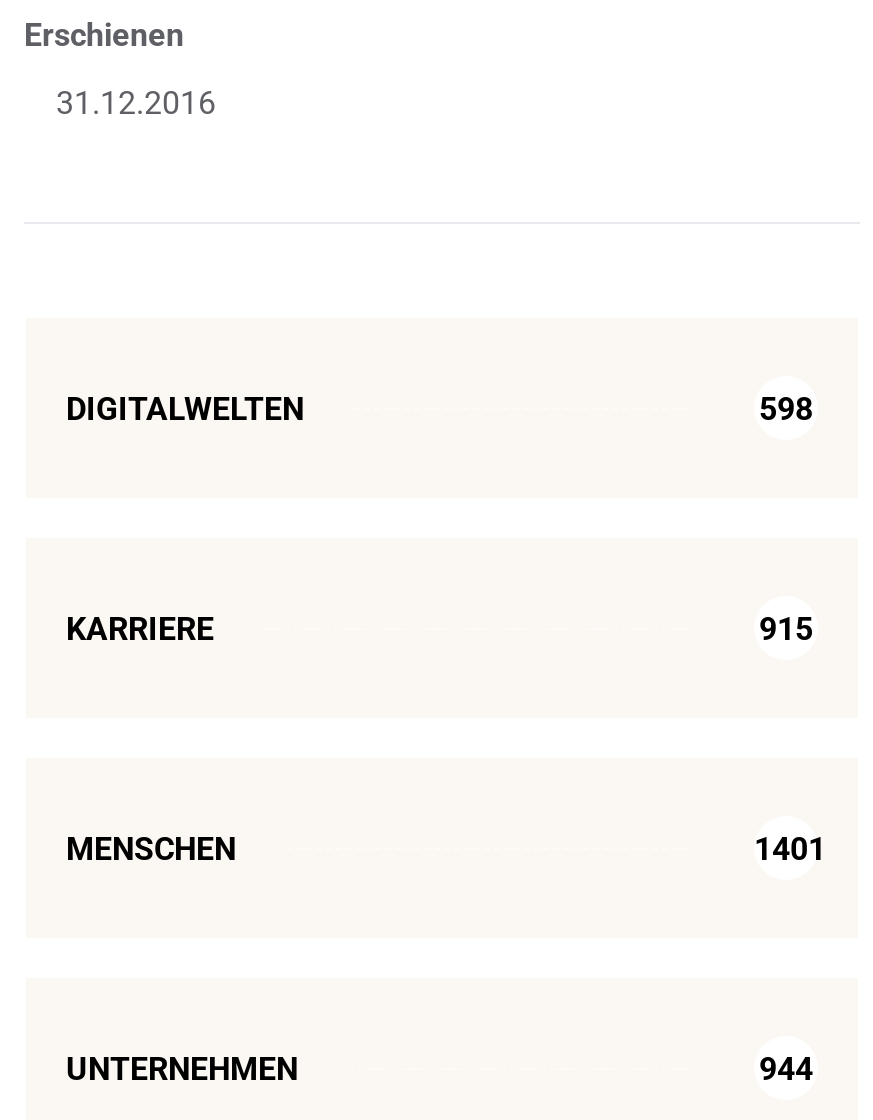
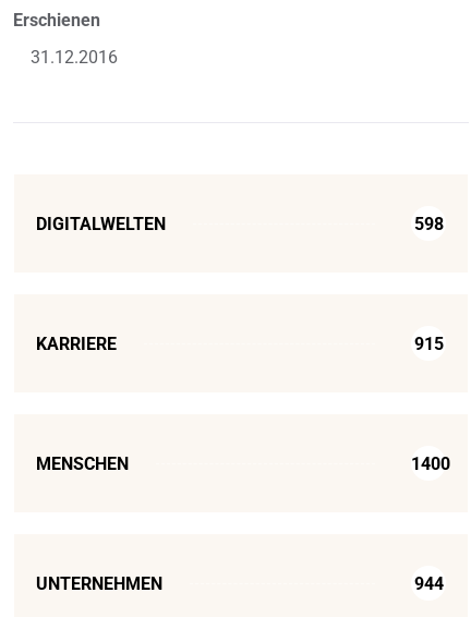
- 1401
+ 1400
